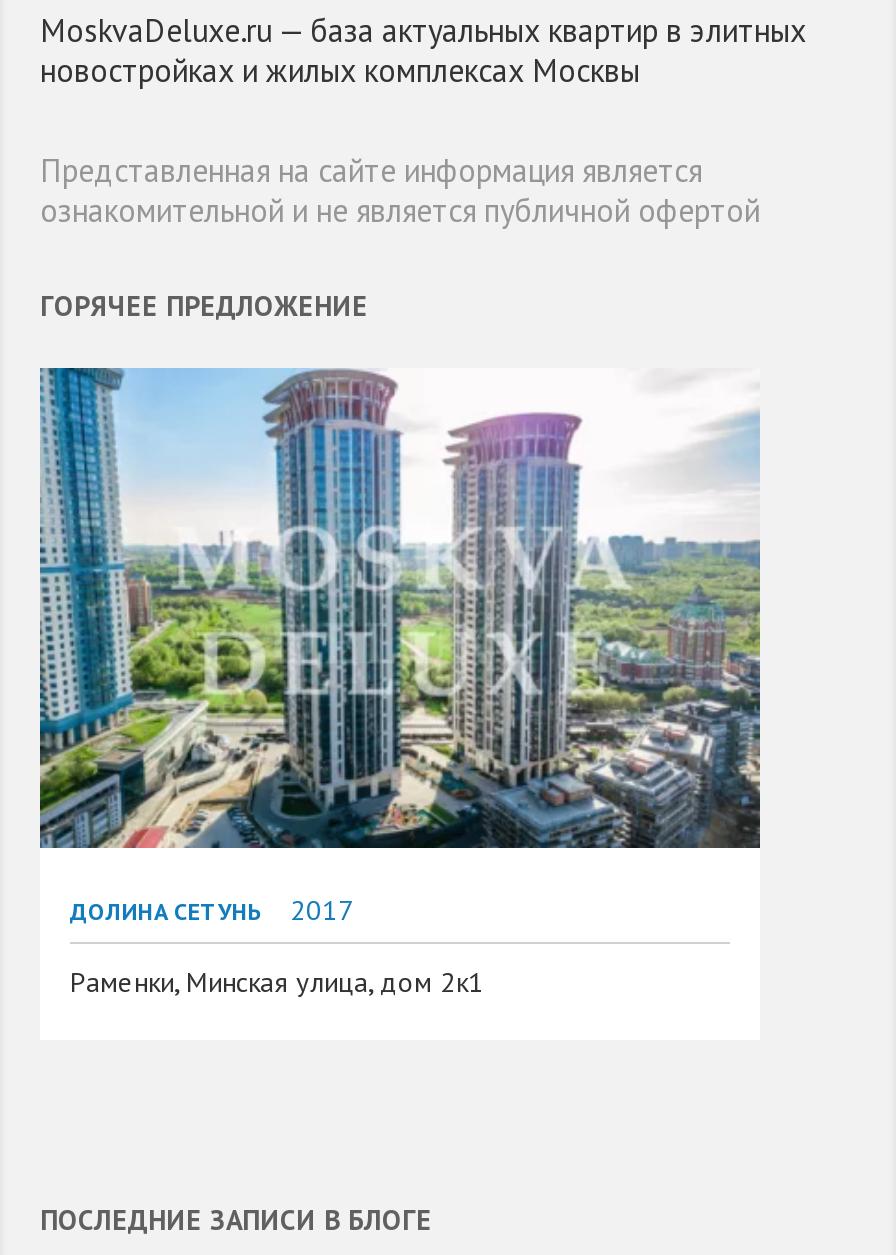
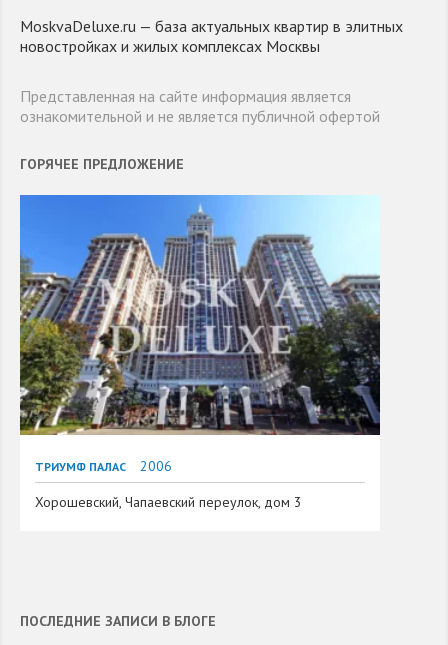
- [image]
- ДОЛИНА СЕТУНЬ
- 2017
+ [image]
+ ТРИУМФ ПАЛАС
+ 2006

- Раменки, Минская улица, дом 2к1
+ Хорошевский, Чапаевский переулок, дом 3
